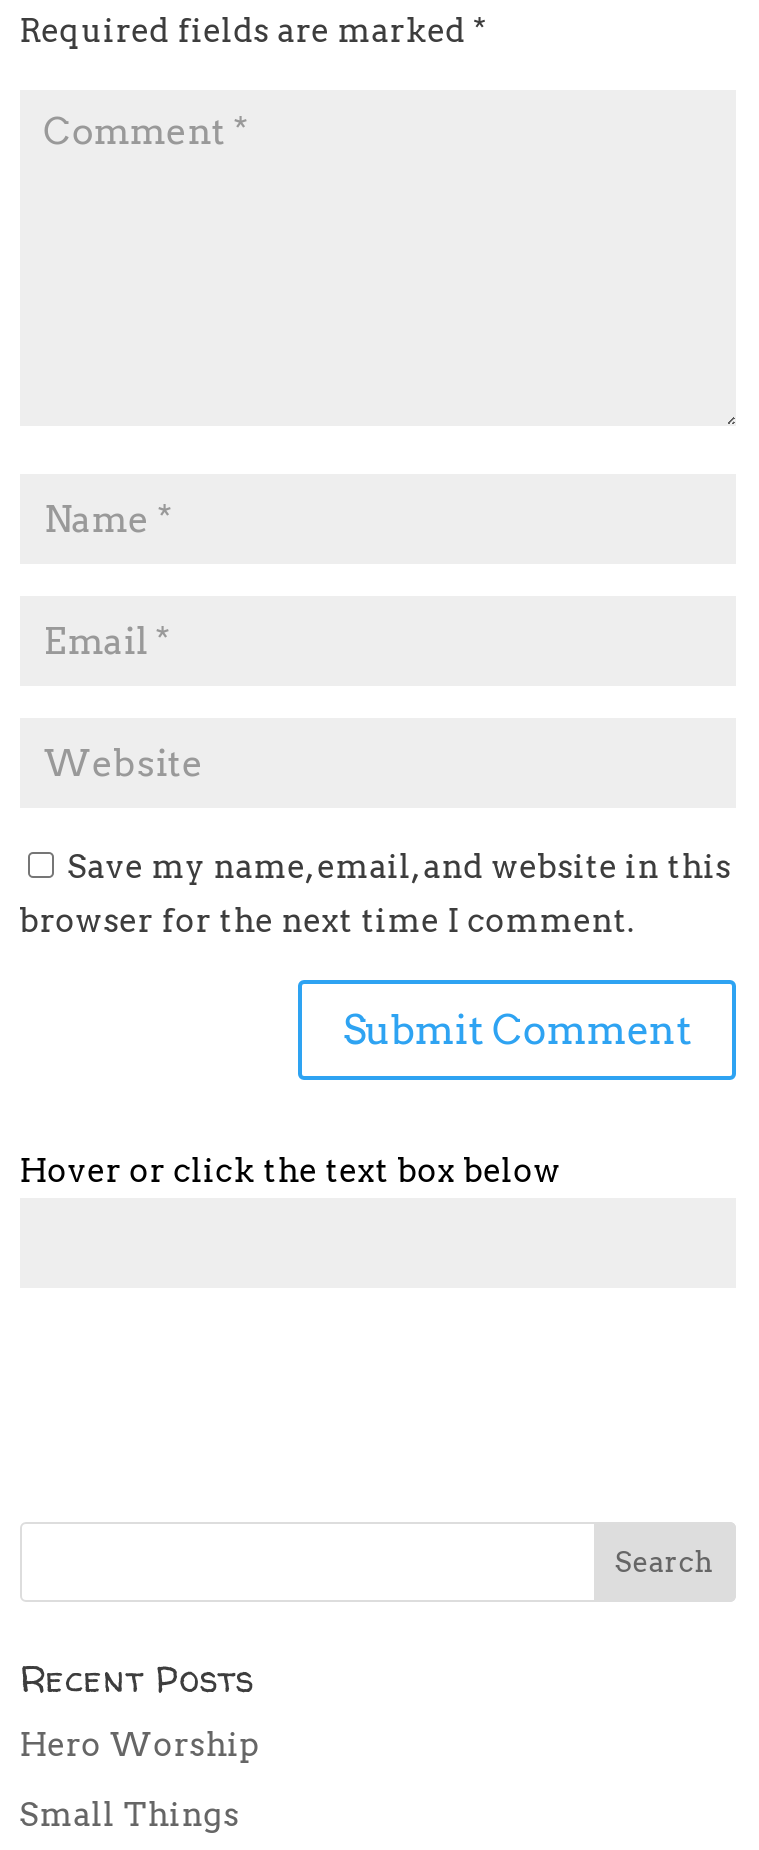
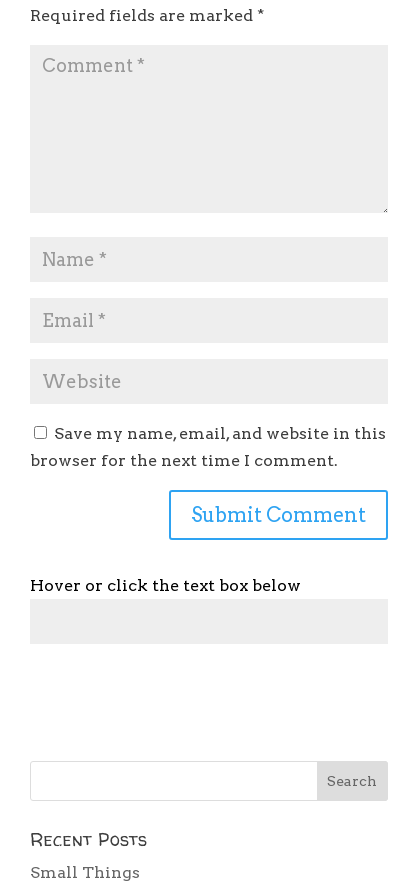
- Hero Worship
